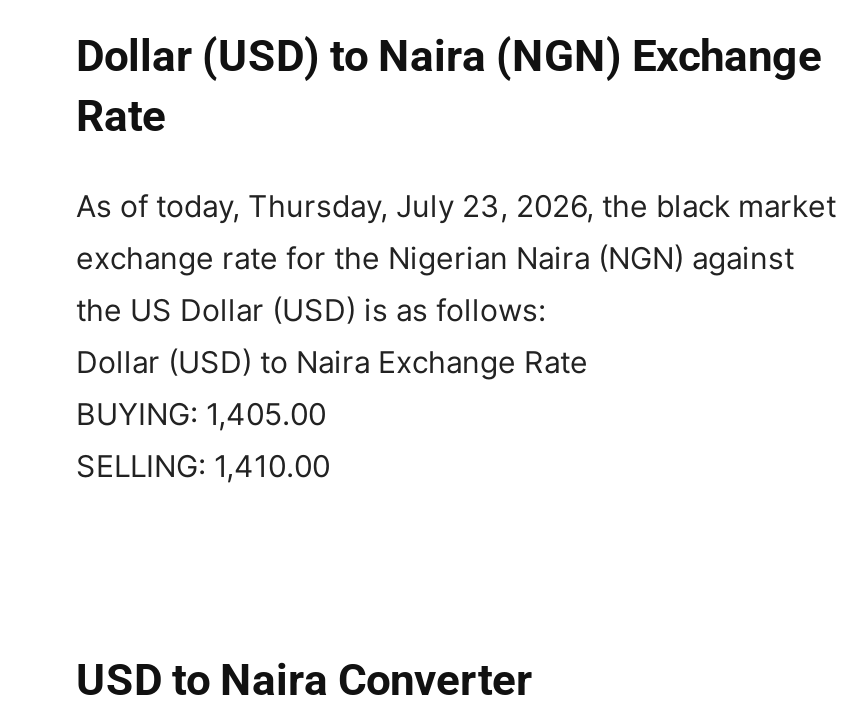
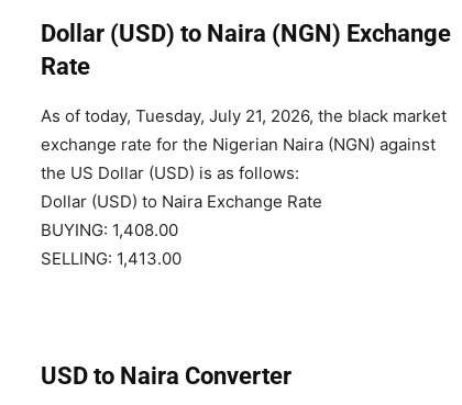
- As of today, Thursday, July 23, 2026, the black market
+ As of today, Tuesday, July 21, 2026, the black market

- BUYING: 1,405.00
+ BUYING: 1,408.00

- SELLING: 1,410.00
+ SELLING: 1,413.00
